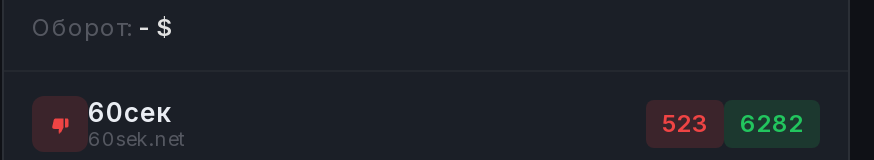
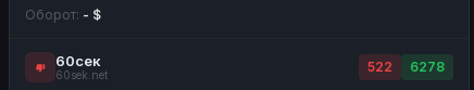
- 523
+ 522

- 6282
+ 6278
